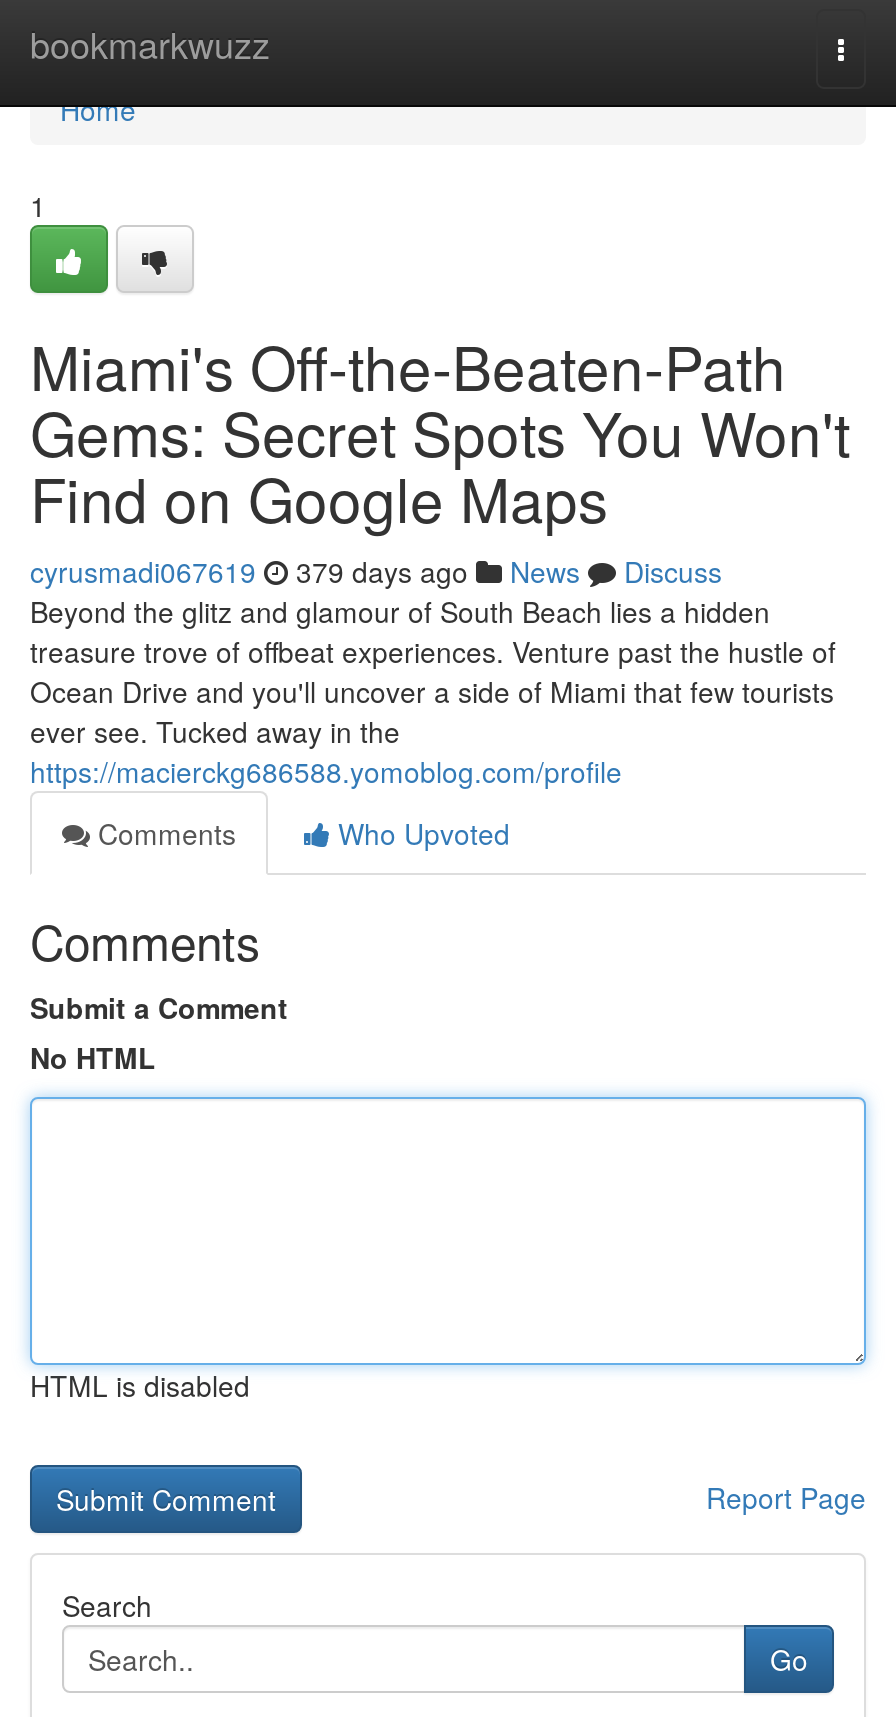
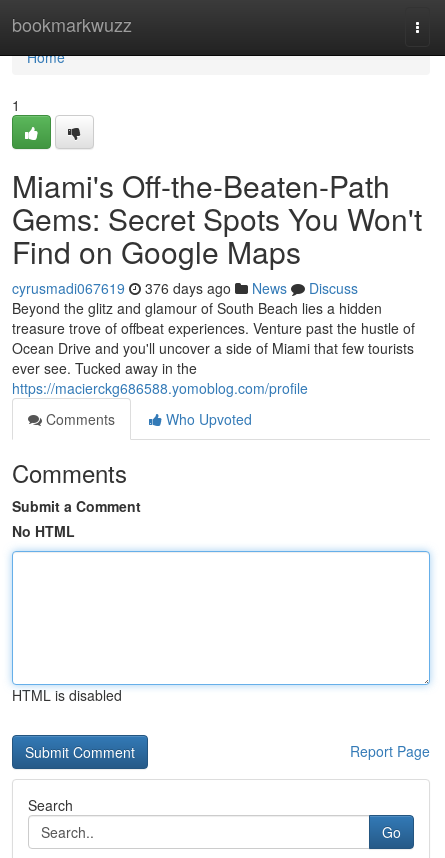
- cyrusmadi067619 379 days ago News Discuss
+ cyrusmadi067619 376 days ago News Discuss
